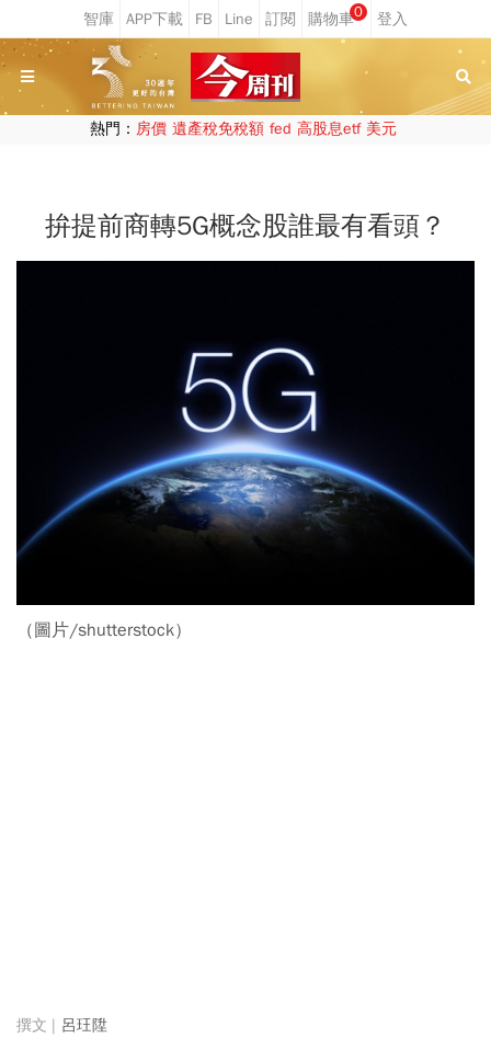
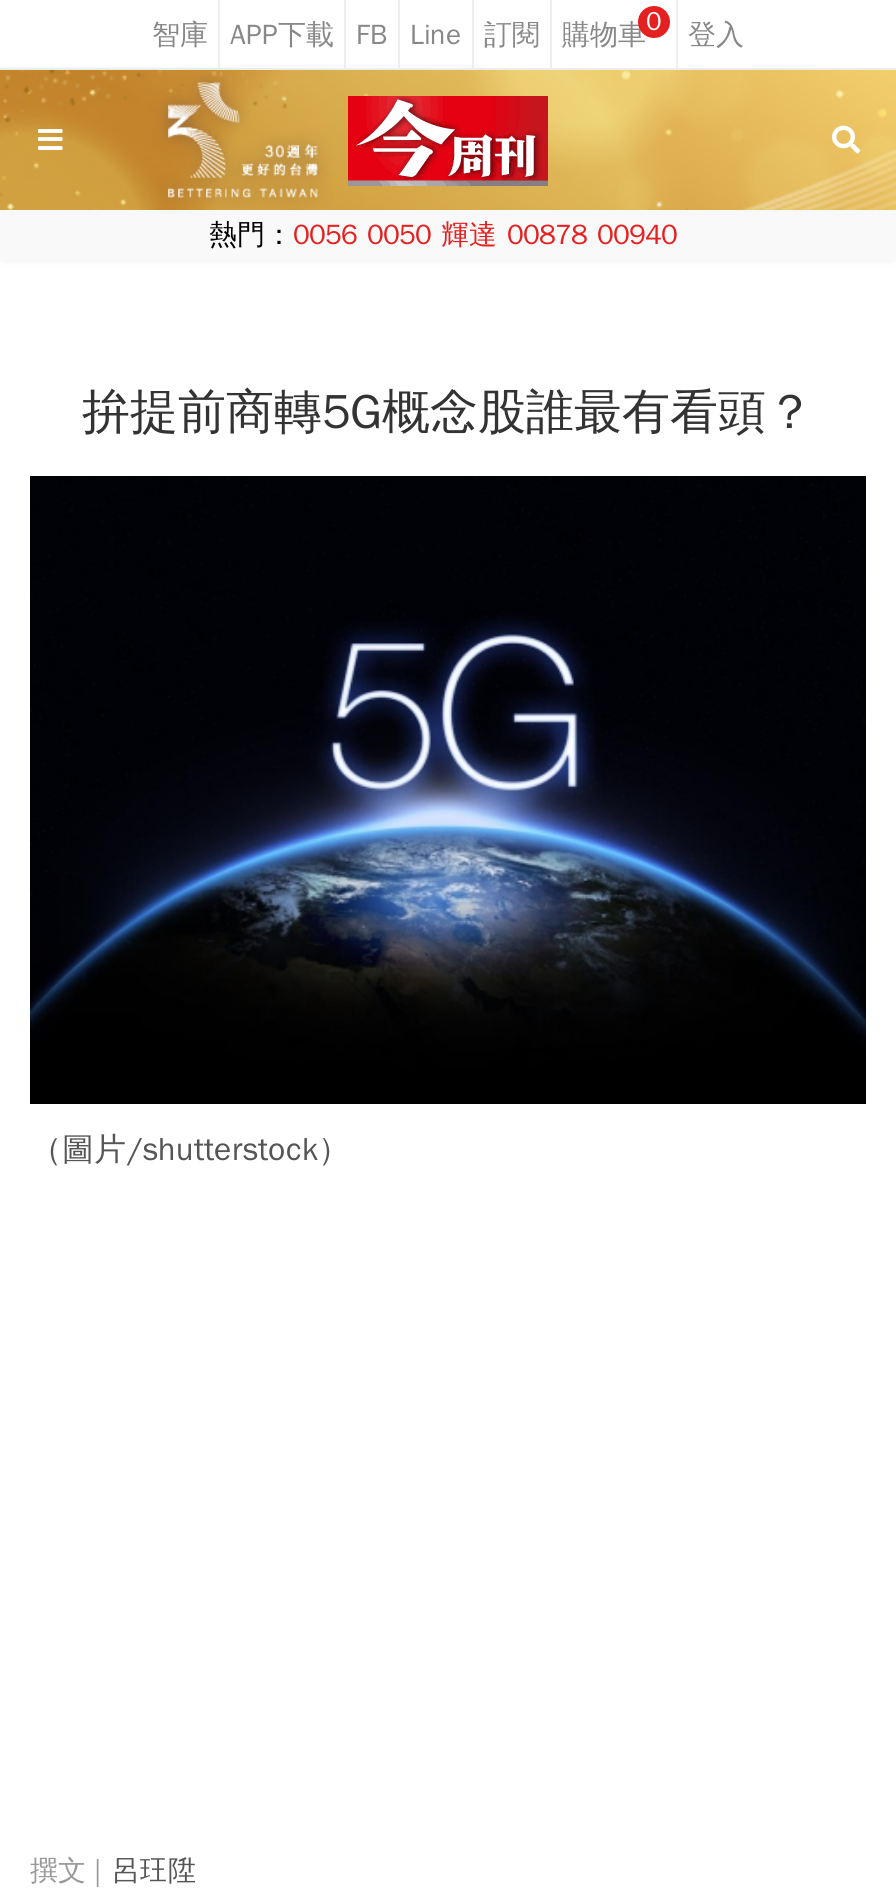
- 熱門：房價 遺產稅免稅額 fed 高股息etf 美元
+ 熱門：0056 0050 輝達 00878 00940
